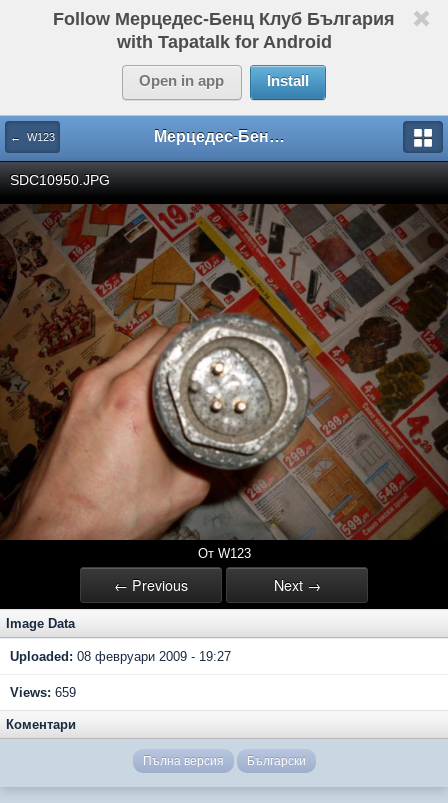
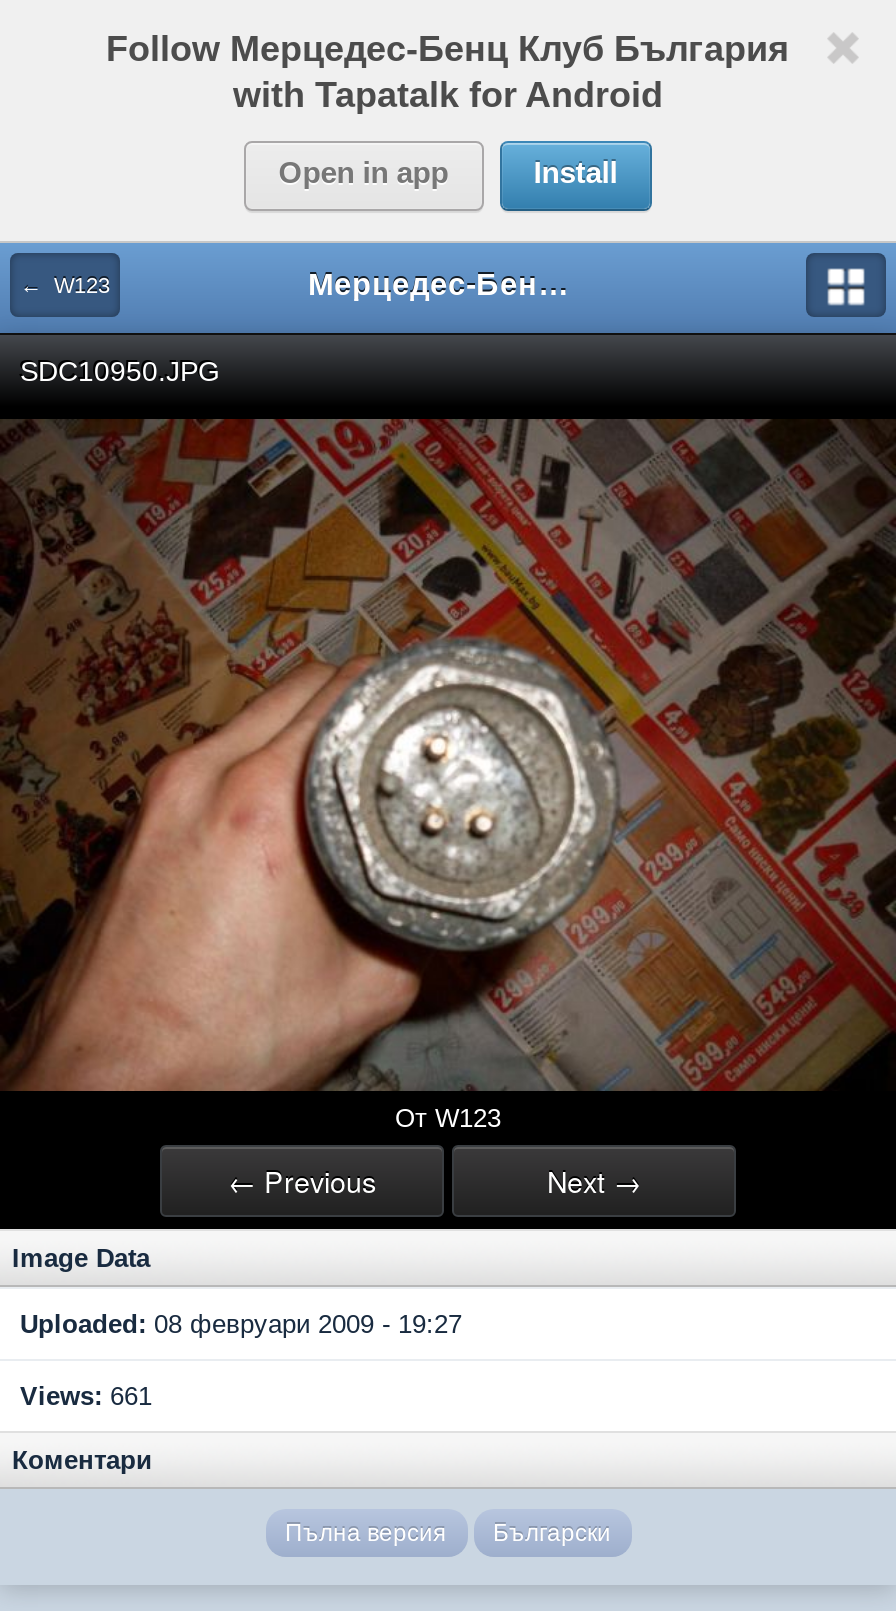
- Views: 659
+ Views: 661
